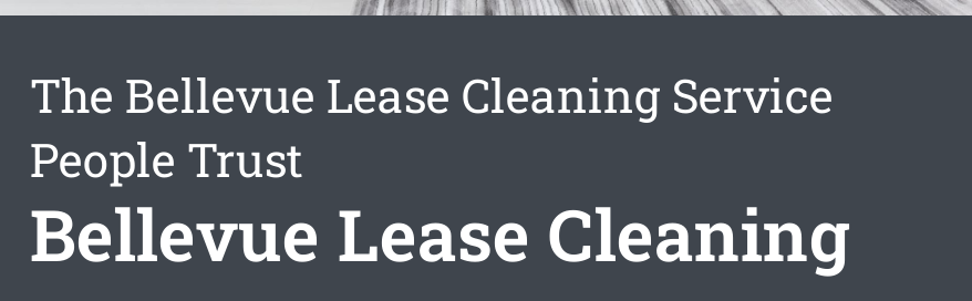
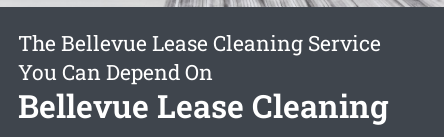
- People Trust
+ You Can Depend On
